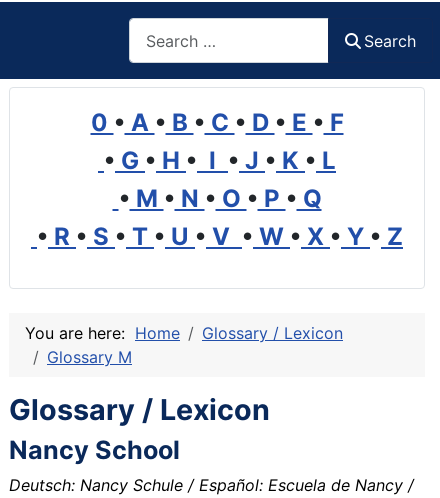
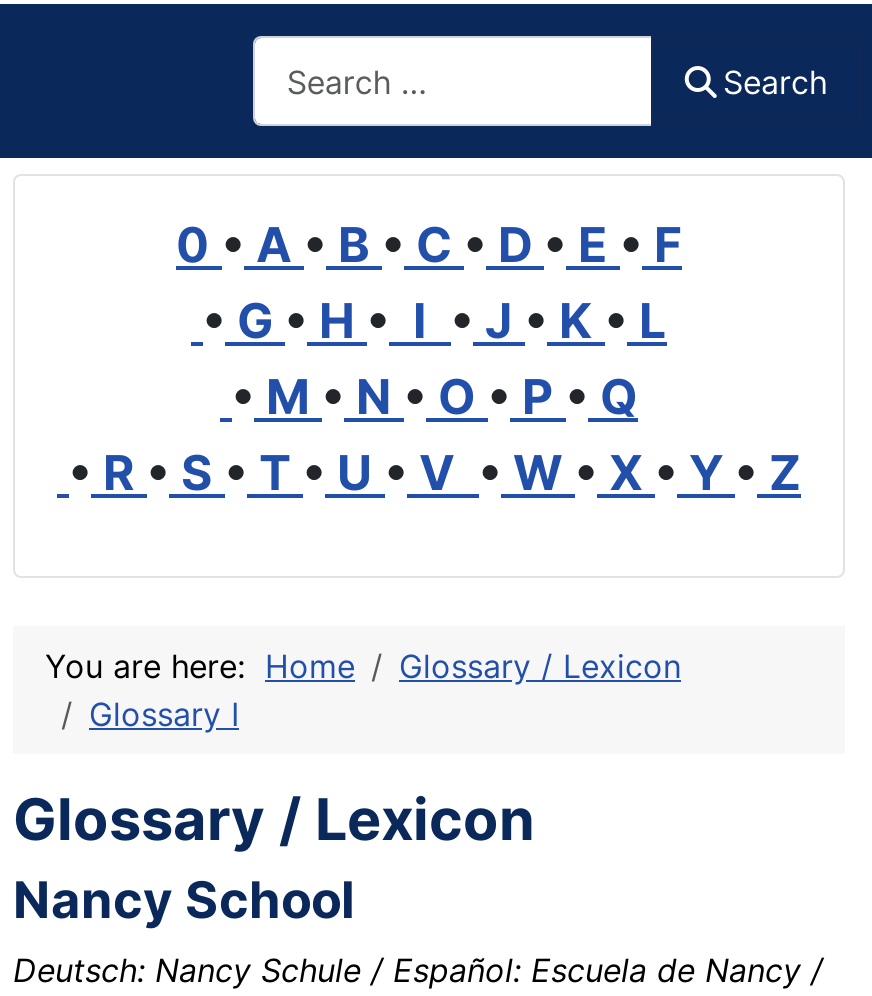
- Glossary M
+ Glossary I
